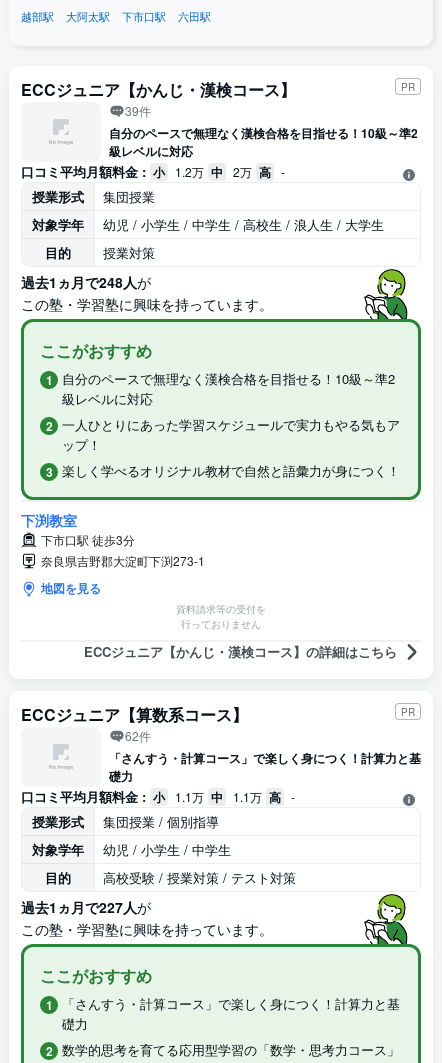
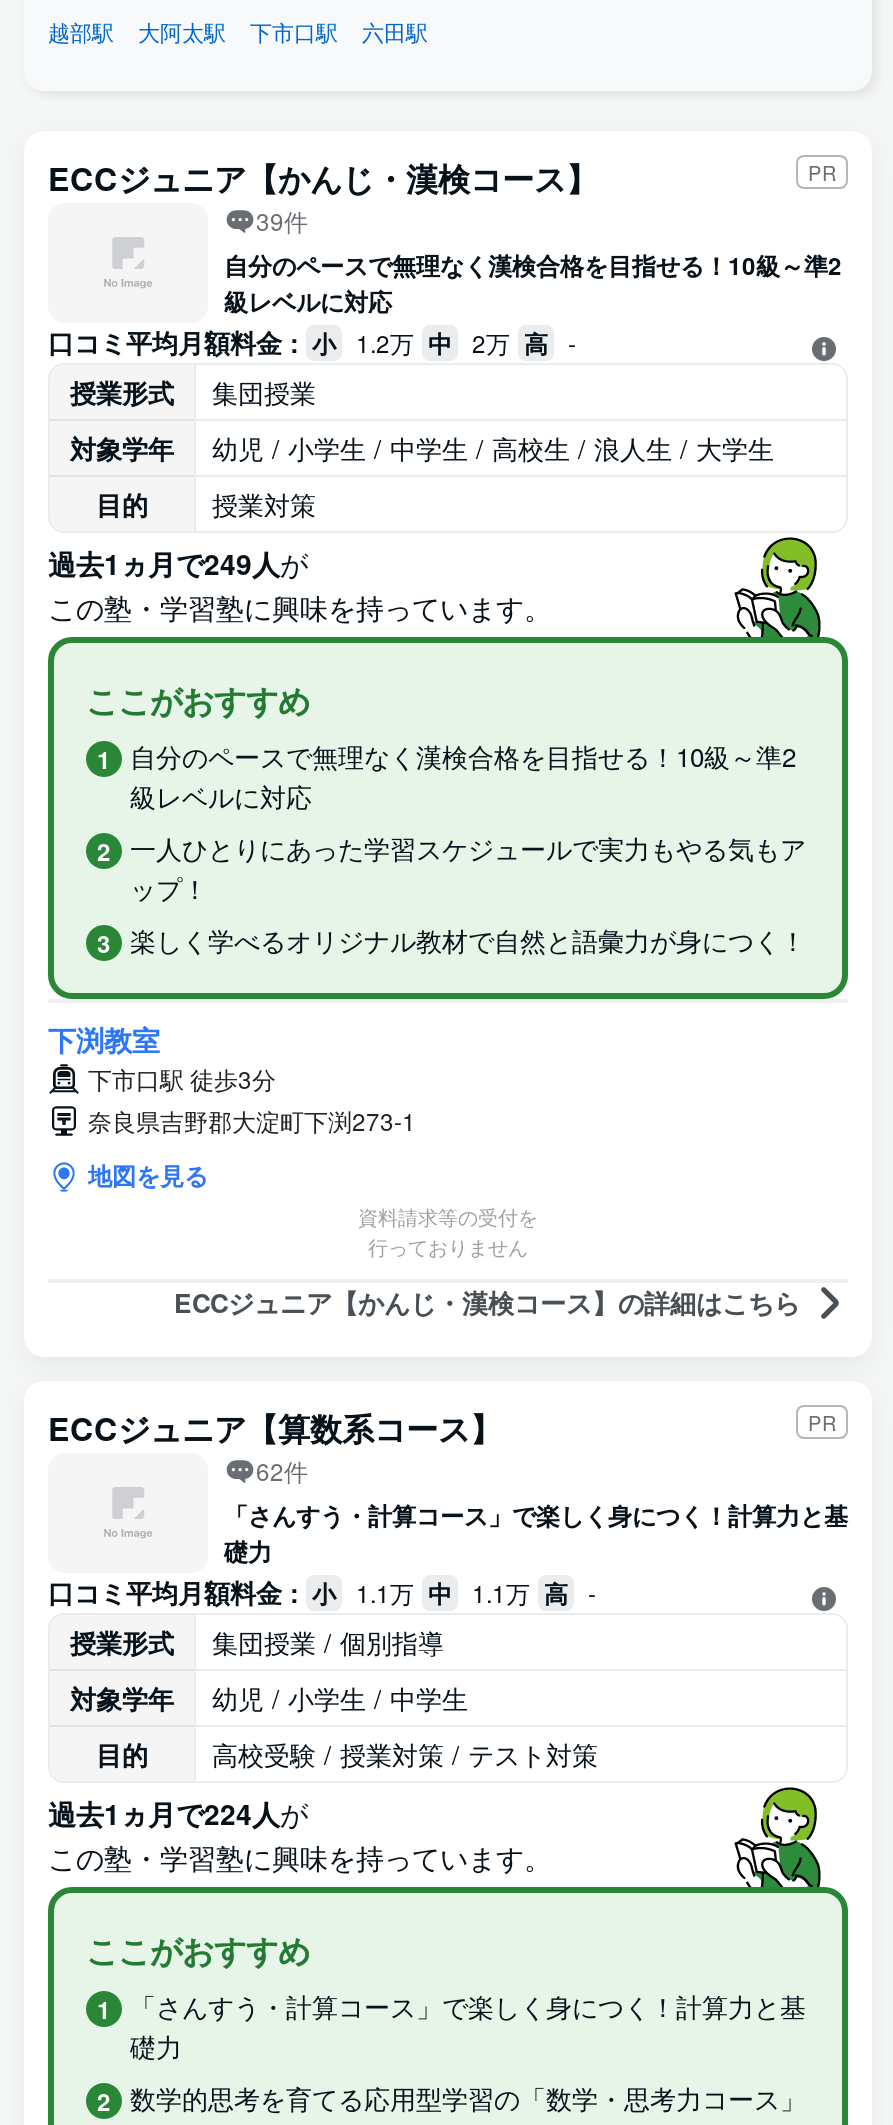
- 過去1ヵ月で248人が
+ 過去1ヵ月で249人が

- 過去1ヵ月で227人が
+ 過去1ヵ月で224人が
